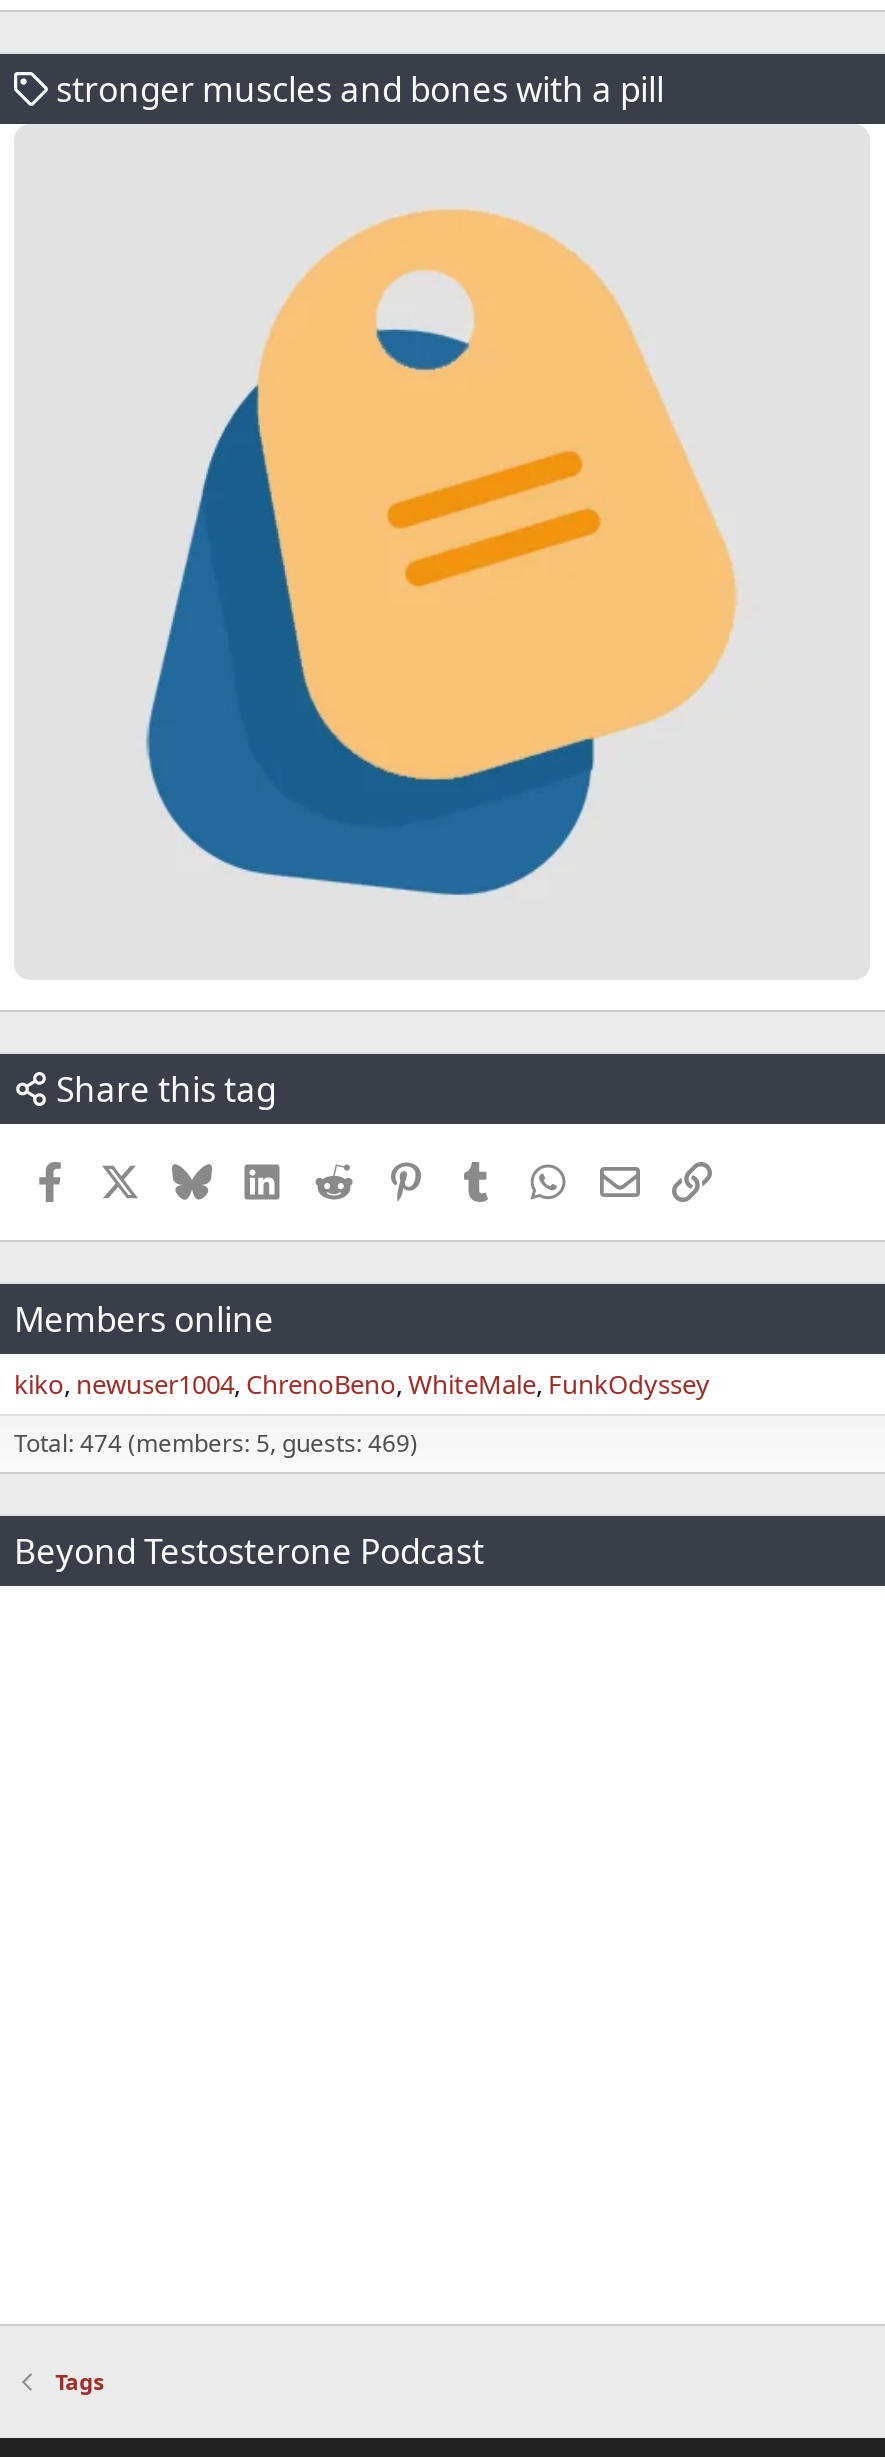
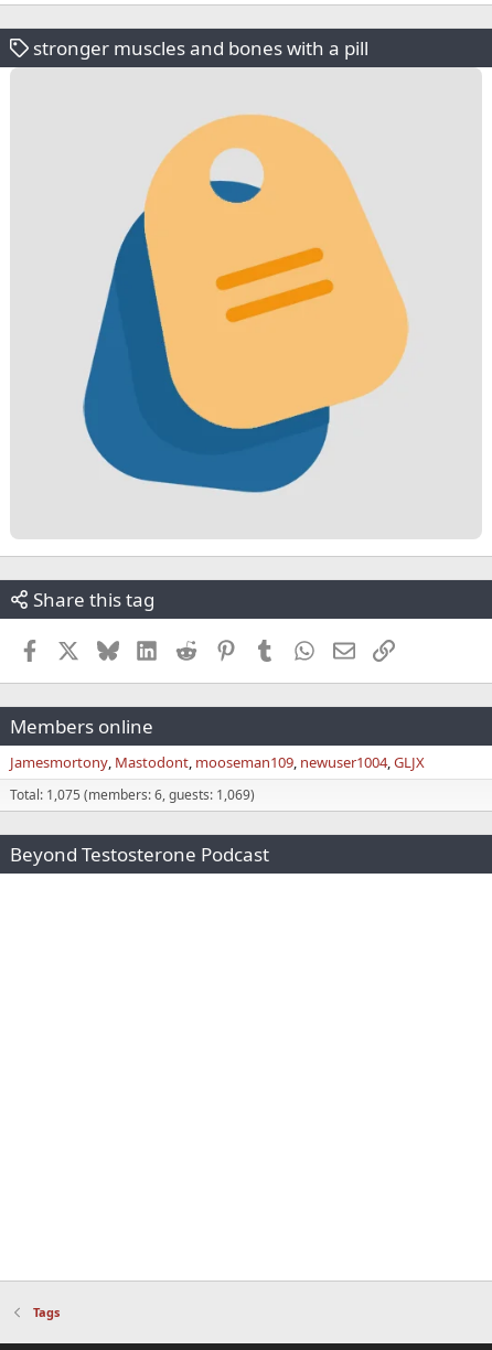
- kiko newuser1004 ChrenoBeno WhiteMale FunkOdyssey
+ Jamesmortony Mastodont mooseman109 newuser1004 GLJX

- Total: 474 (members: 5, guests: 469)
+ Total: 1,075 (members: 6, guests: 1,069)
